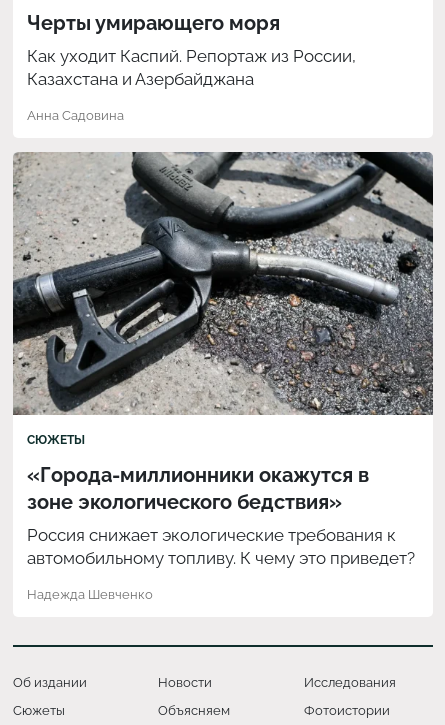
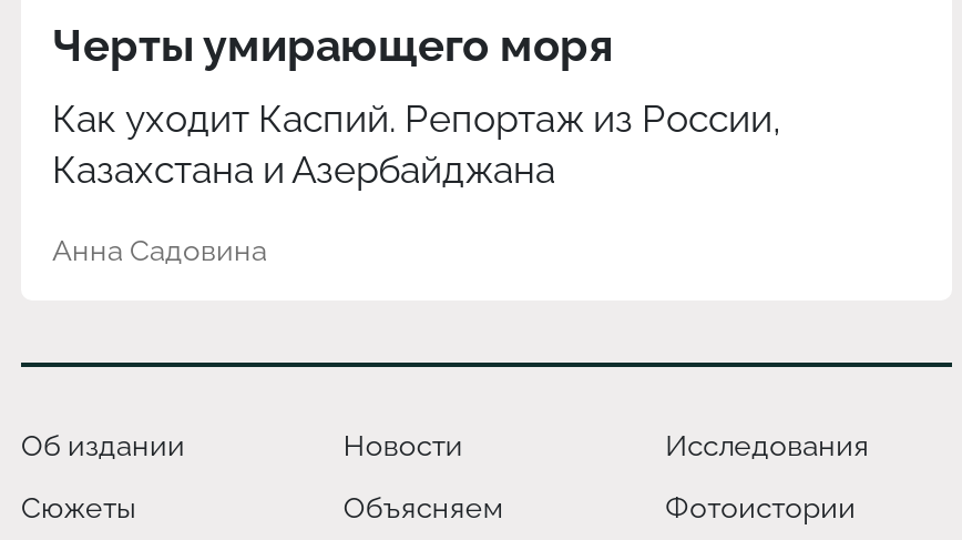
- [image]
- СЮЖЕТЫ
- «Города-миллионники окажутся в
- зоне экологического бедствия»
- Россия снижает экологические требования к
- автомобильному топливу. К чему это приведет?
- Надежда Шевченко
